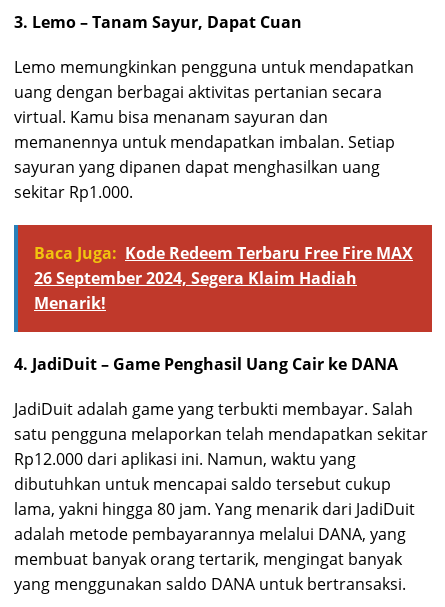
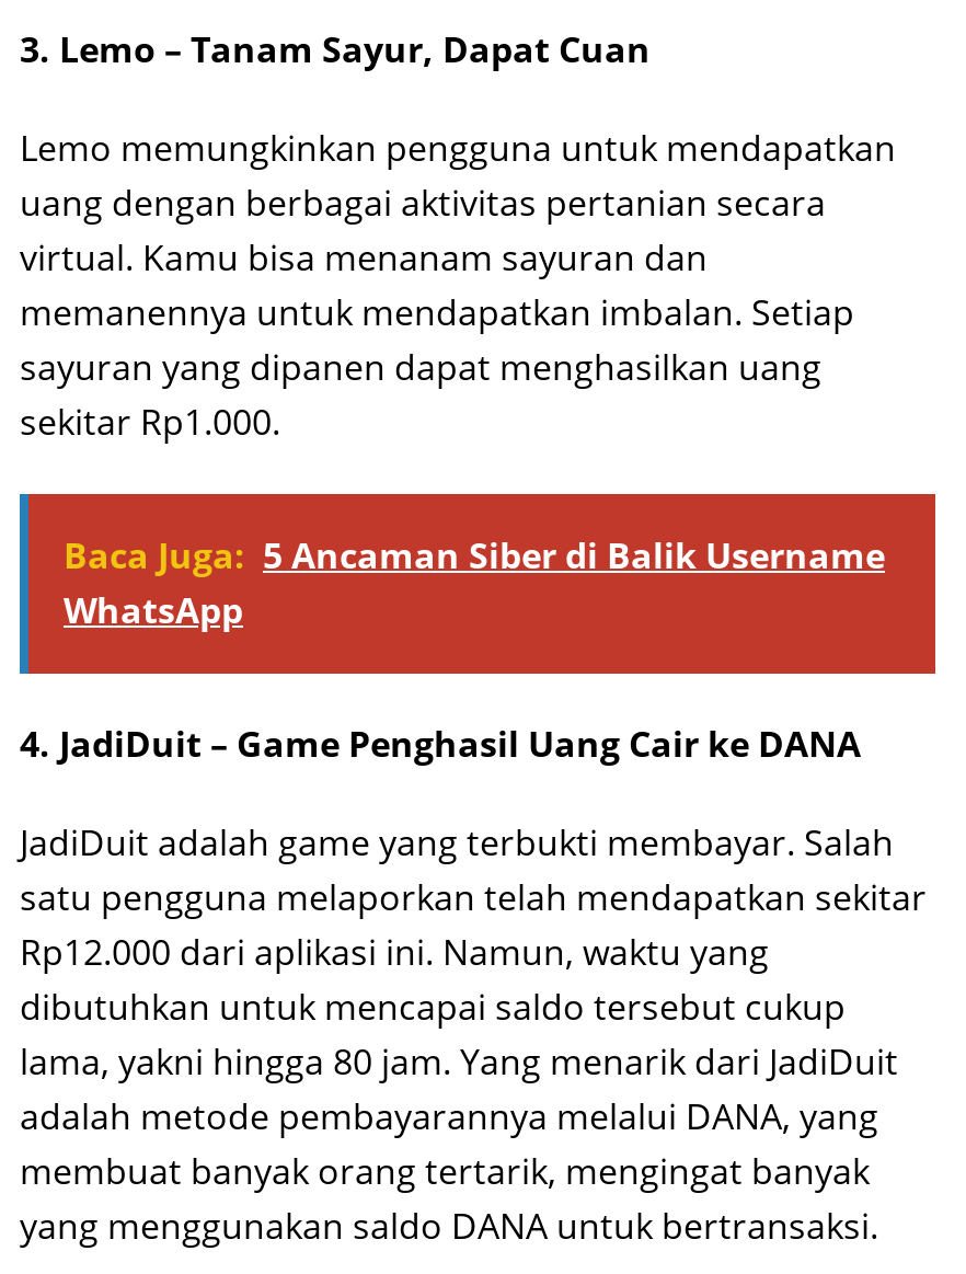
- Baca Juga: Kode Redeem Terbaru Free Fire MAX
- 26 September 2024, Segera Klaim Hadiah
- Menarik!
+ Baca Juga: 5 Ancaman Siber di Balik Username
+ WhatsApp
